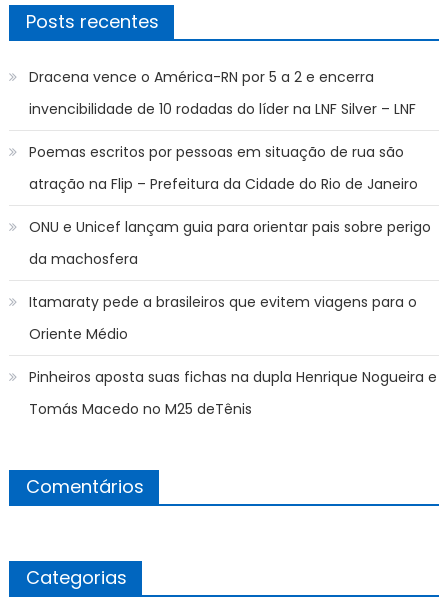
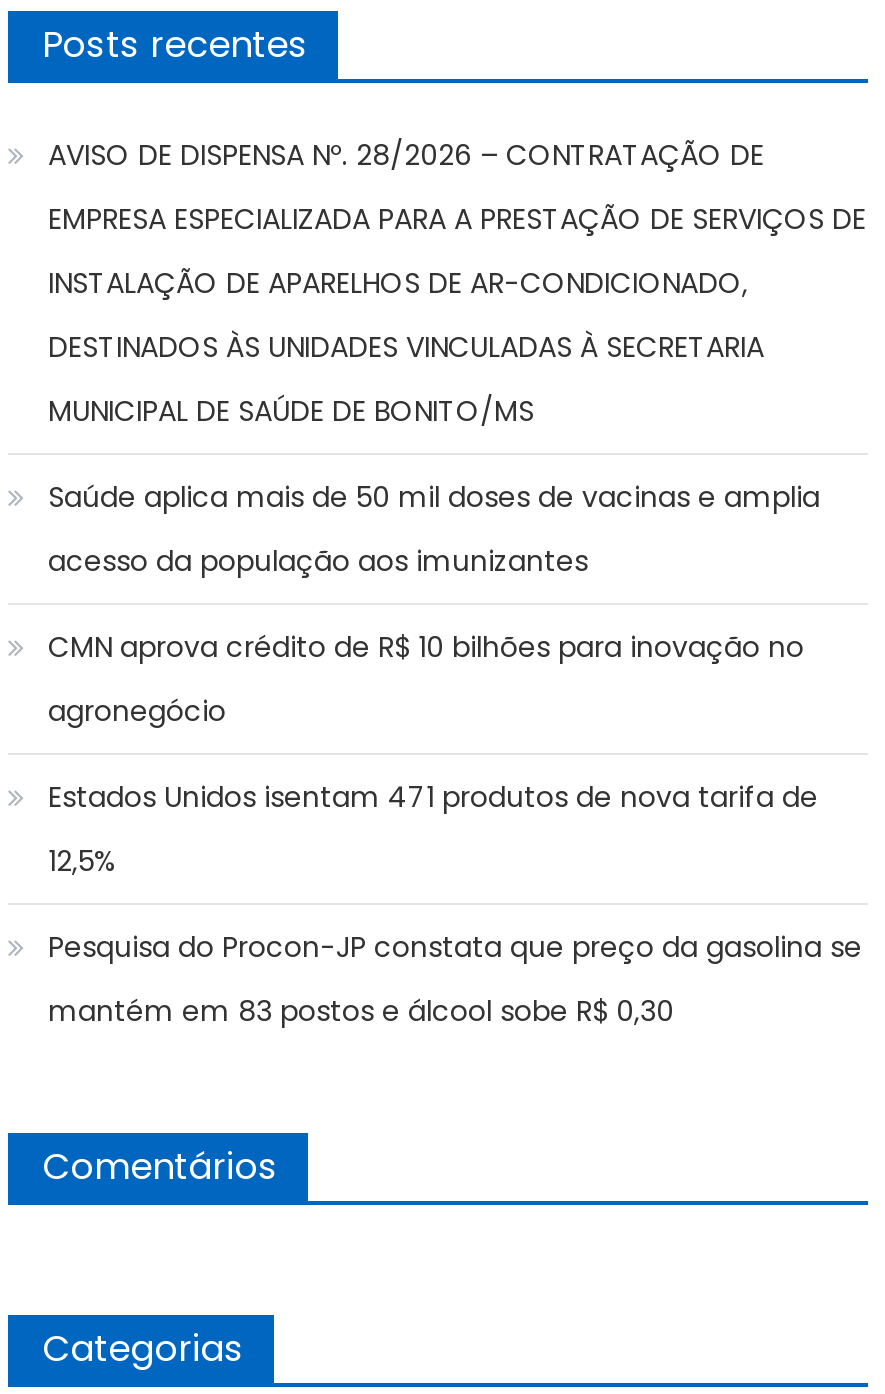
- Dracena vence o América-RN por 5 a 2 e encerra
- invencibilidade de 10 rodadas do líder na LNF Silver – LNF
- Poemas escritos por pessoas em situação de rua são
- atração na Flip – Prefeitura da Cidade do Rio de Janeiro
- ONU e Unicef lançam guia para orientar pais sobre perigo
- da machosfera
- Itamaraty pede a brasileiros que evitem viagens para o
- Oriente Médio
- Pinheiros aposta suas fichas na dupla Henrique Nogueira e
- Tomás Macedo no M25 deTênis
+ AVISO DE DISPENSA Nº. 28/2026 – CONTRATAÇÃO DE
+ EMPRESA ESPECIALIZADA PARA A PRESTAÇÃO DE SERVIÇOS DE
+ INSTALAÇÃO DE APARELHOS DE AR-CONDICIONADO,
+ DESTINADOS ÀS UNIDADES VINCULADAS À SECRETARIA
+ MUNICIPAL DE SAÚDE DE BONITO/MS
+ Saúde aplica mais de 50 mil doses de vacinas e amplia
+ acesso da população aos imunizantes
+ CMN aprova crédito de R$ 10 bilhões para inovação no
+ agronegócio
+ Estados Unidos isentam 471 produtos de nova tarifa de
+ 12,5%
+ Pesquisa do Procon-JP constata que preço da gasolina se
+ mantém em 83 postos e álcool sobe R$ 0,30
